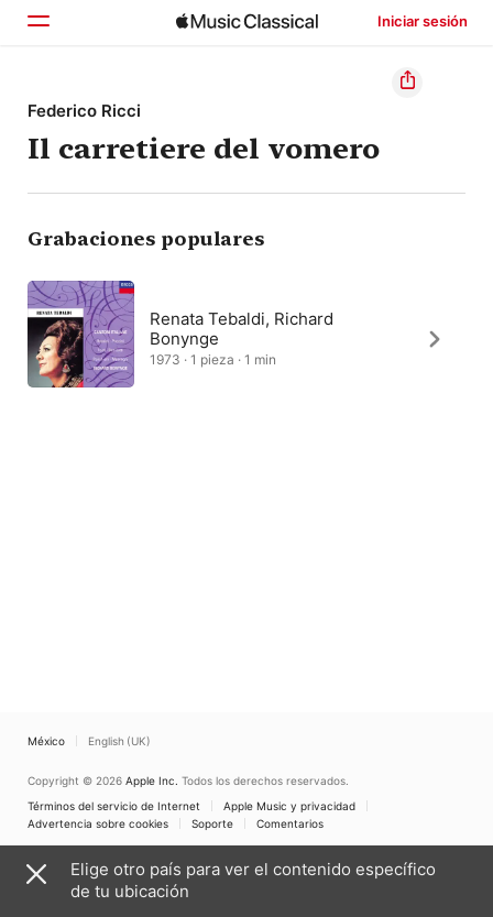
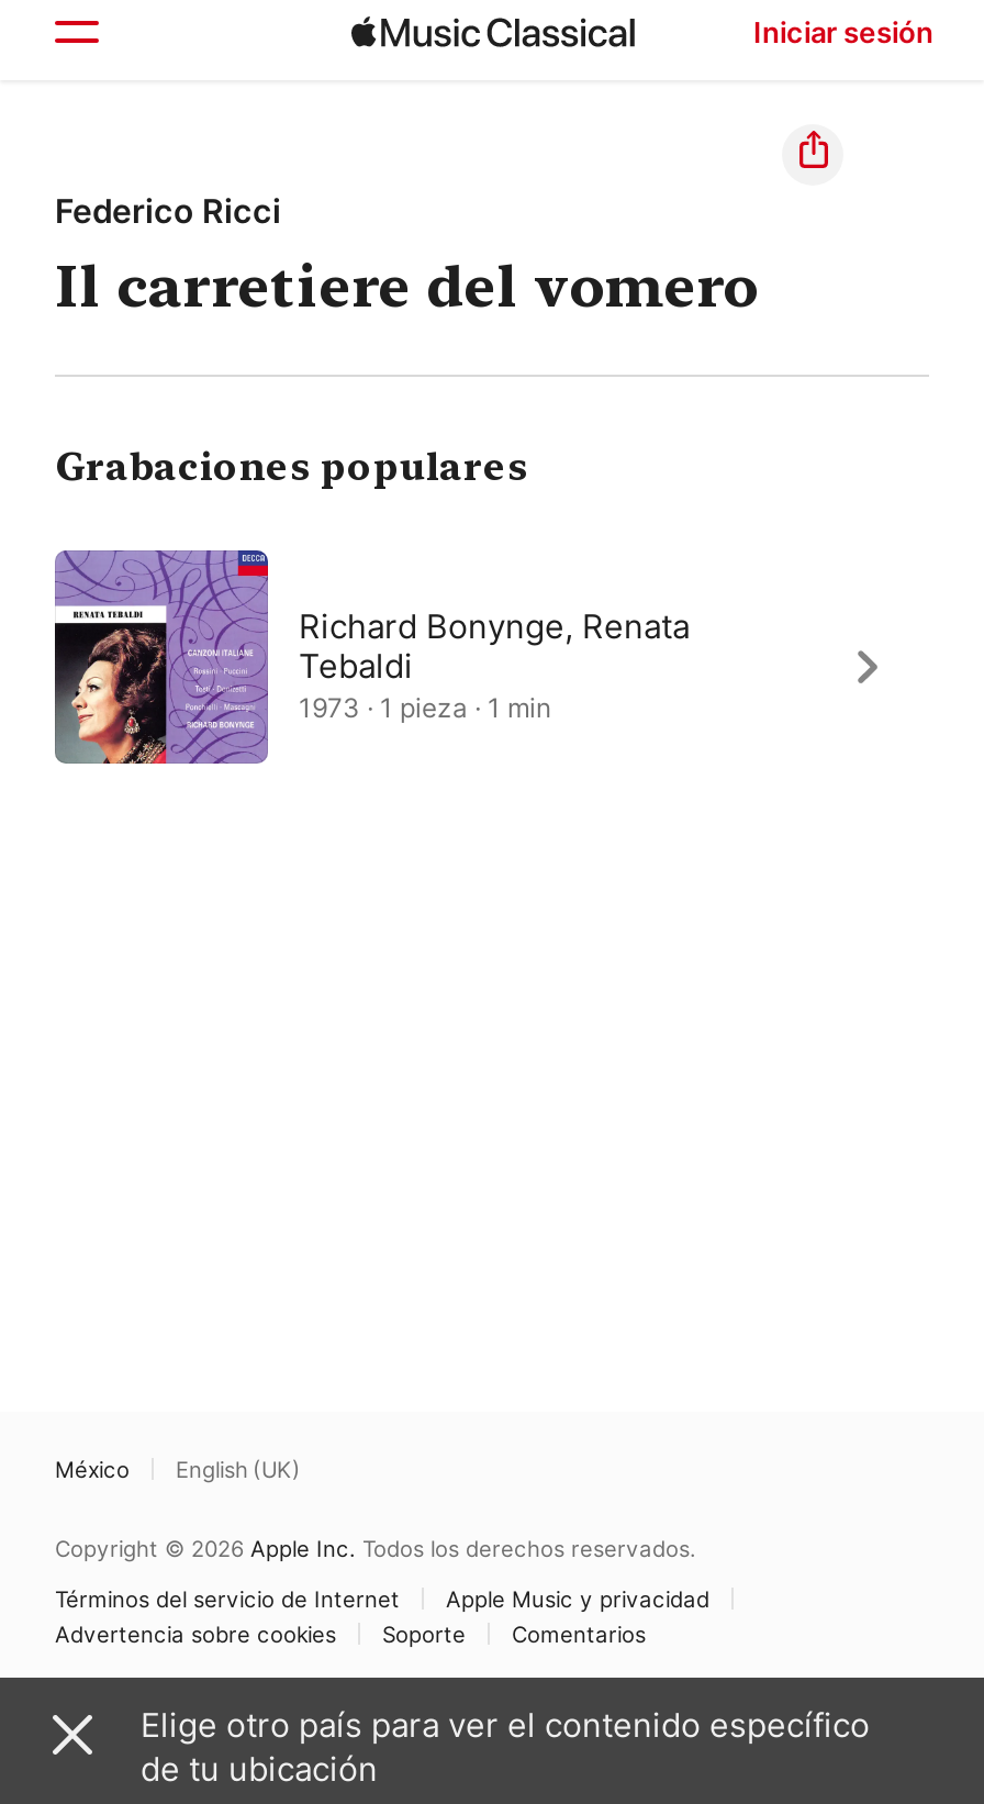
- Renata Tebaldi, Richard
- Bonynge
+ Richard Bonynge, Renata
+ Tebaldi
